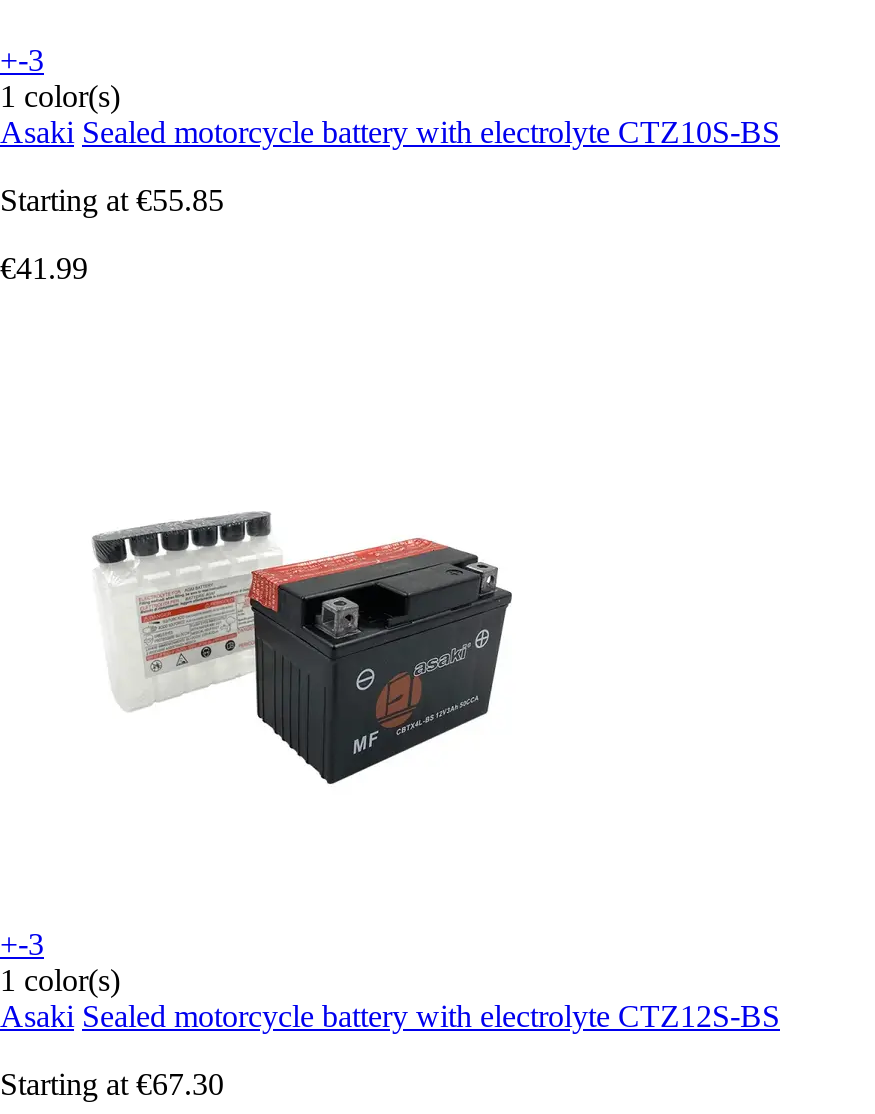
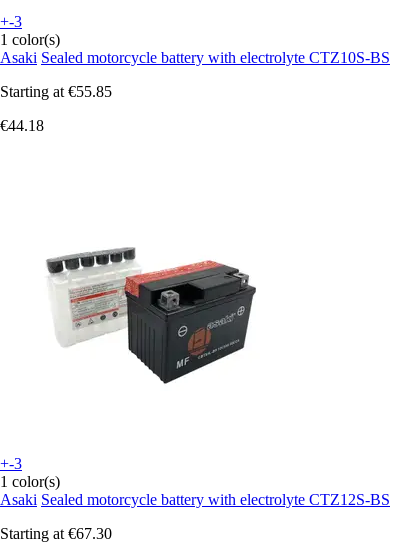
- €41.99
+ €44.18
